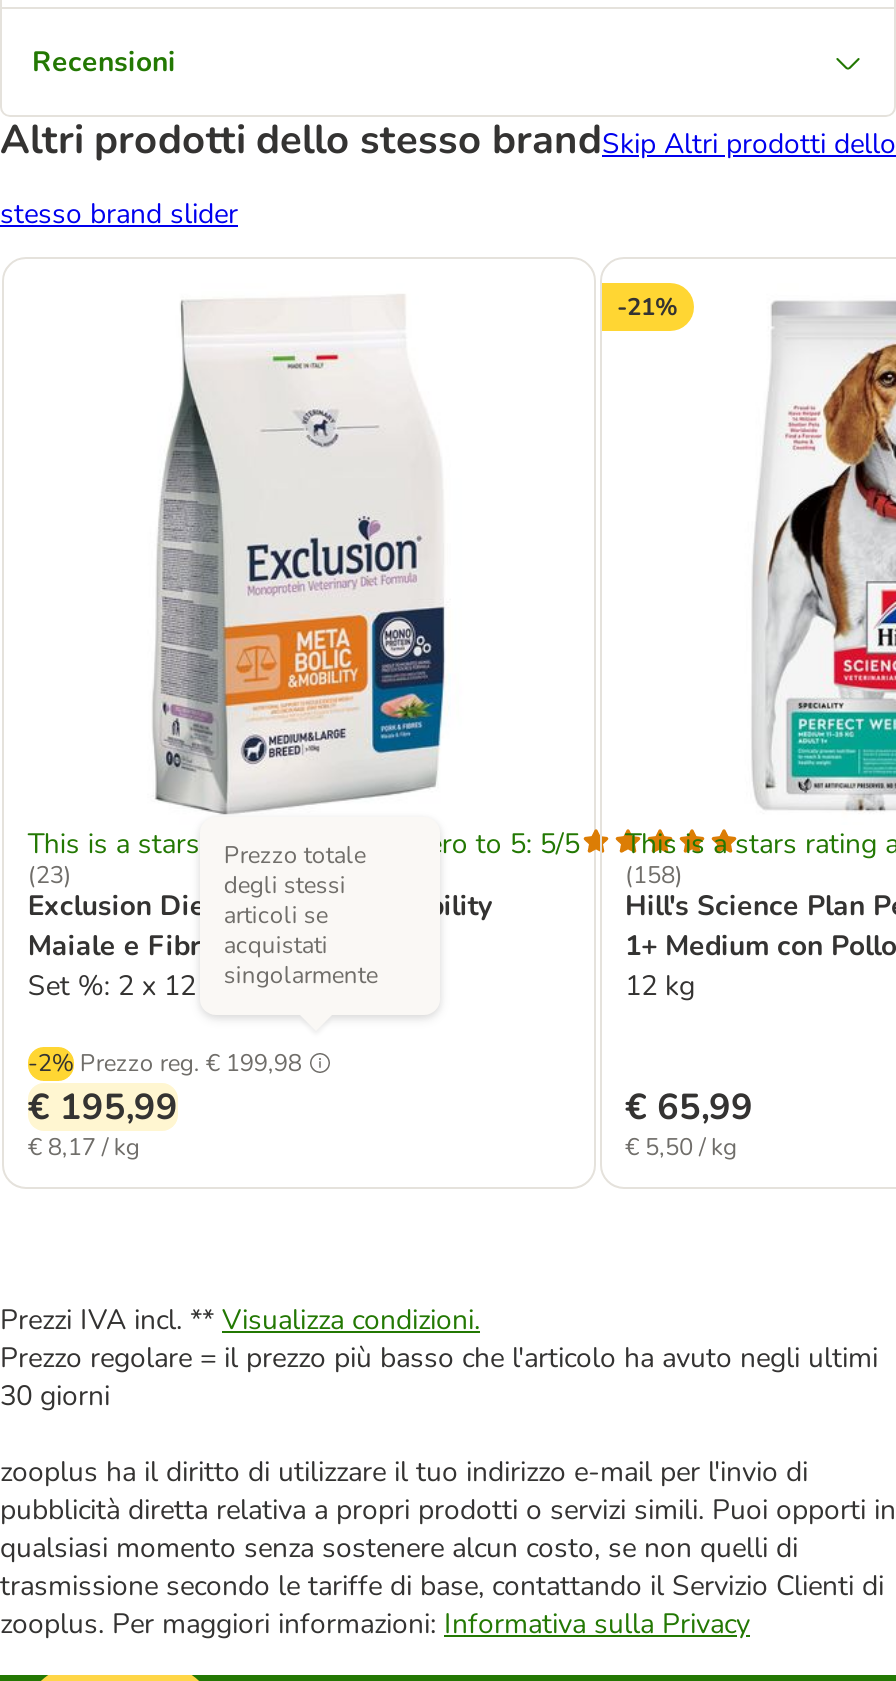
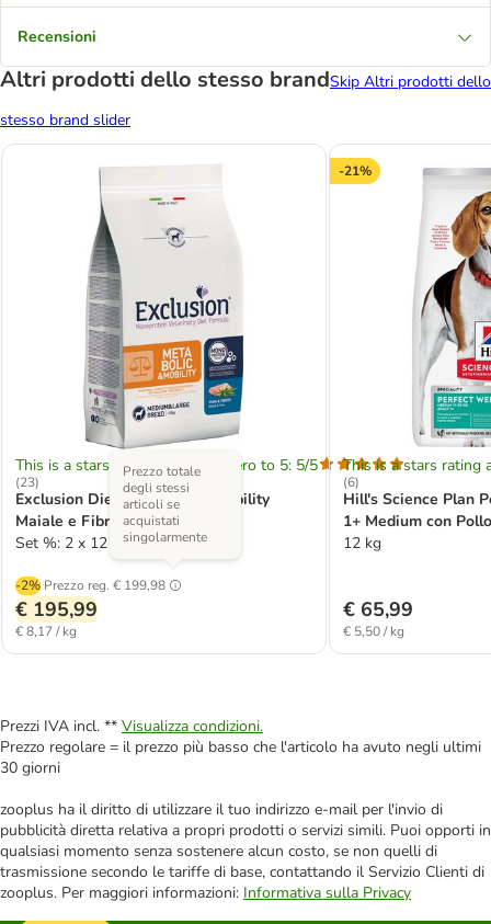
- (158)
+ (6)
